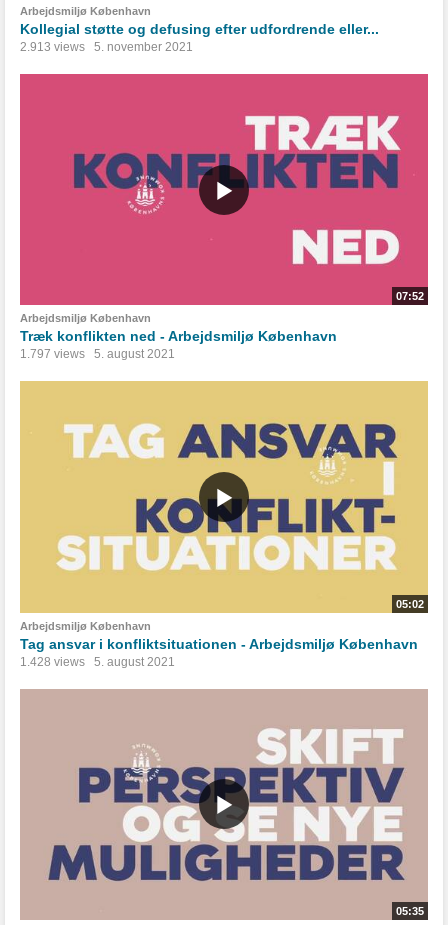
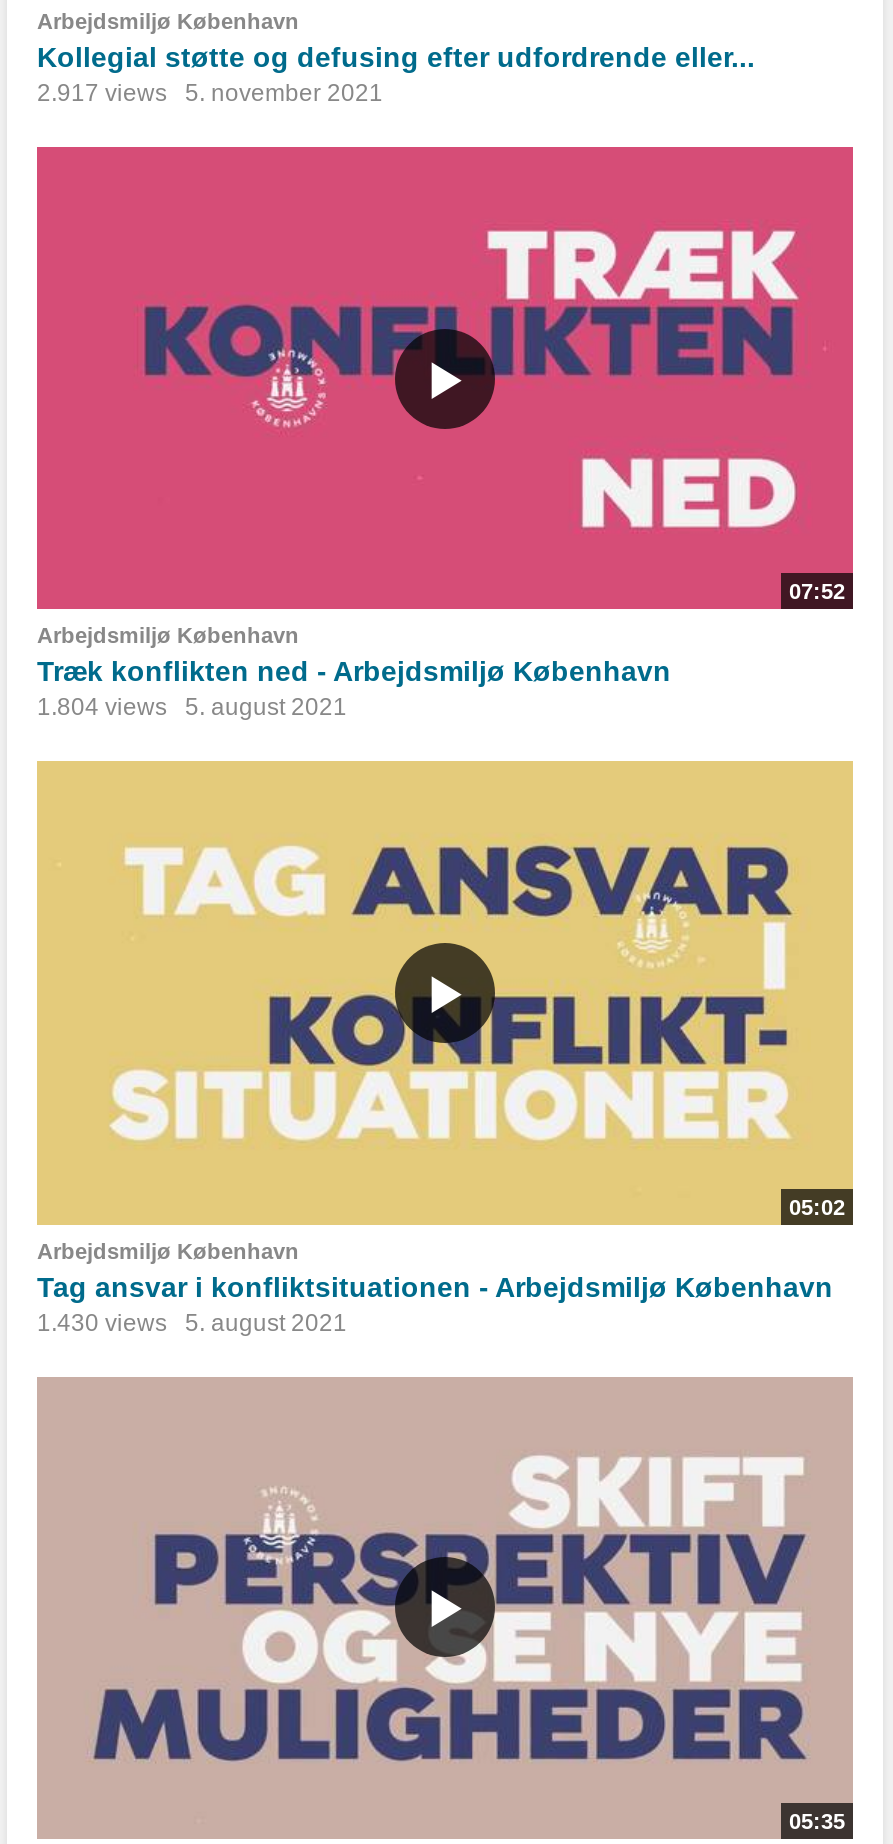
- 2.913 views 5. november 2021
+ 2.917 views 5. november 2021

- 1.797 views 5. august 2021
+ 1.804 views 5. august 2021

- 1.428 views 5. august 2021
+ 1.430 views 5. august 2021
